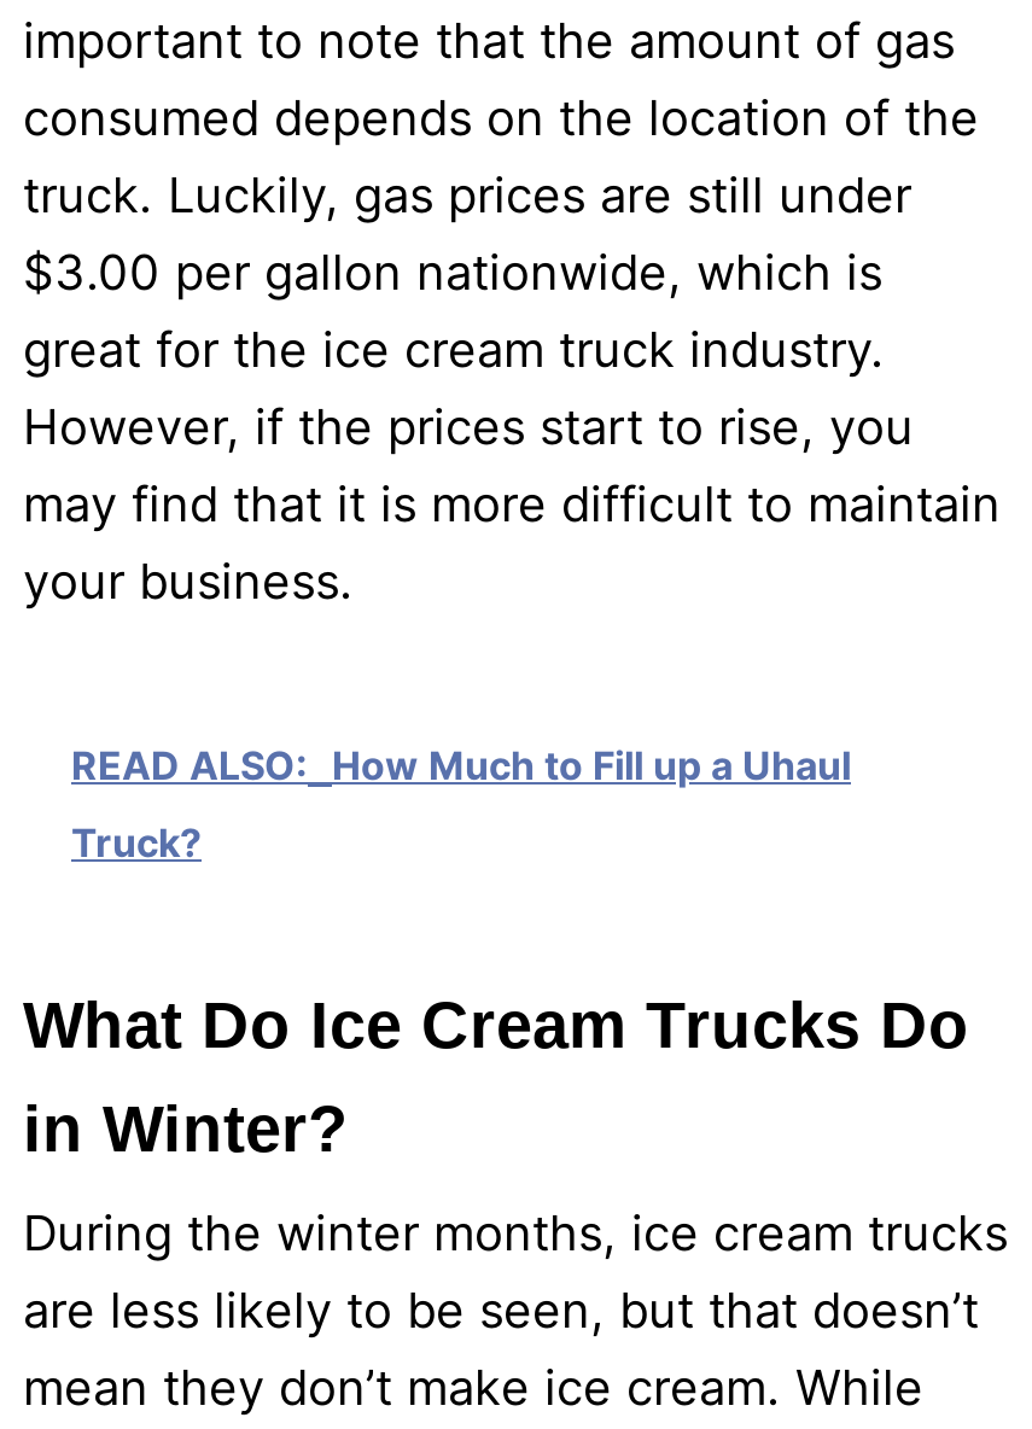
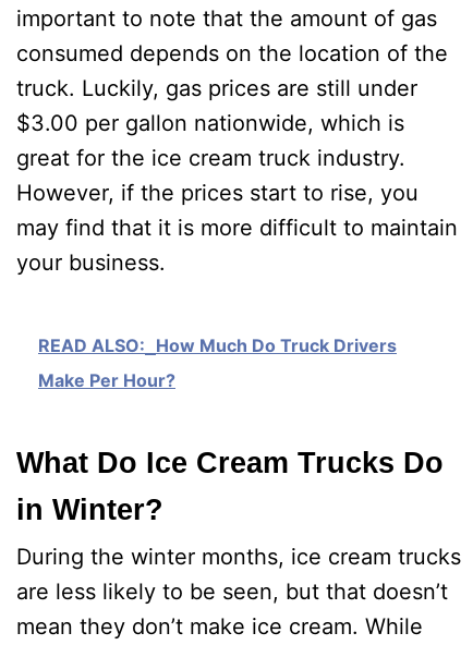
- READ ALSO: How Much to Fill up a Uhaul
+ READ ALSO: How Much Do Truck Drivers

- Truck?
+ Make Per Hour?
